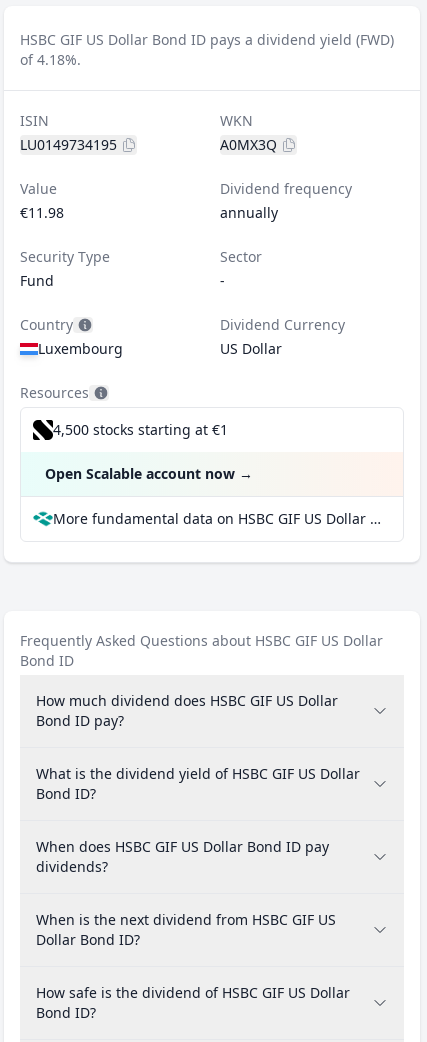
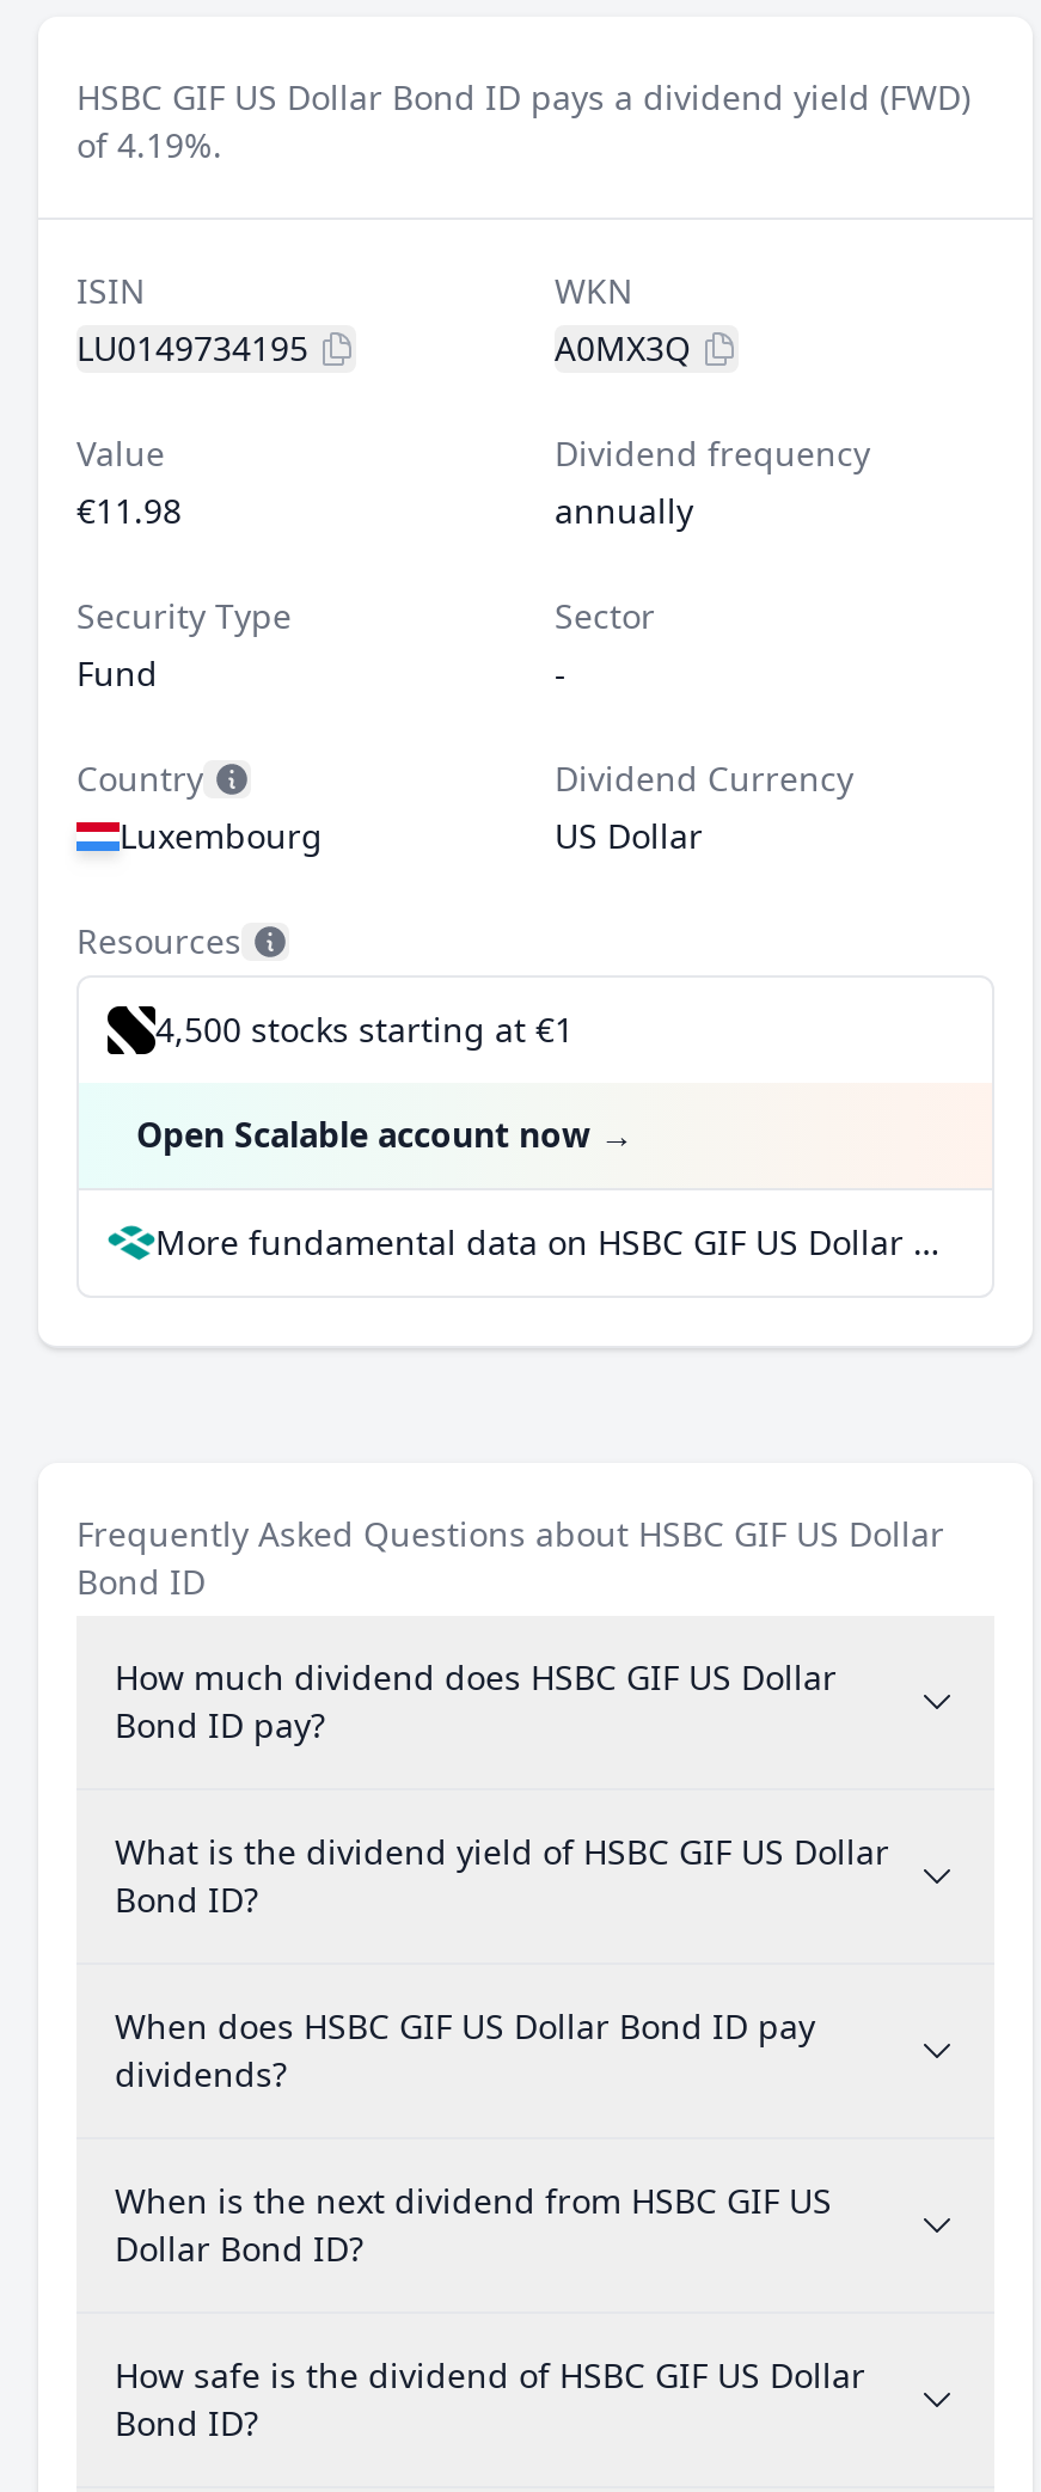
- of 4.18%.
+ of 4.19%.
